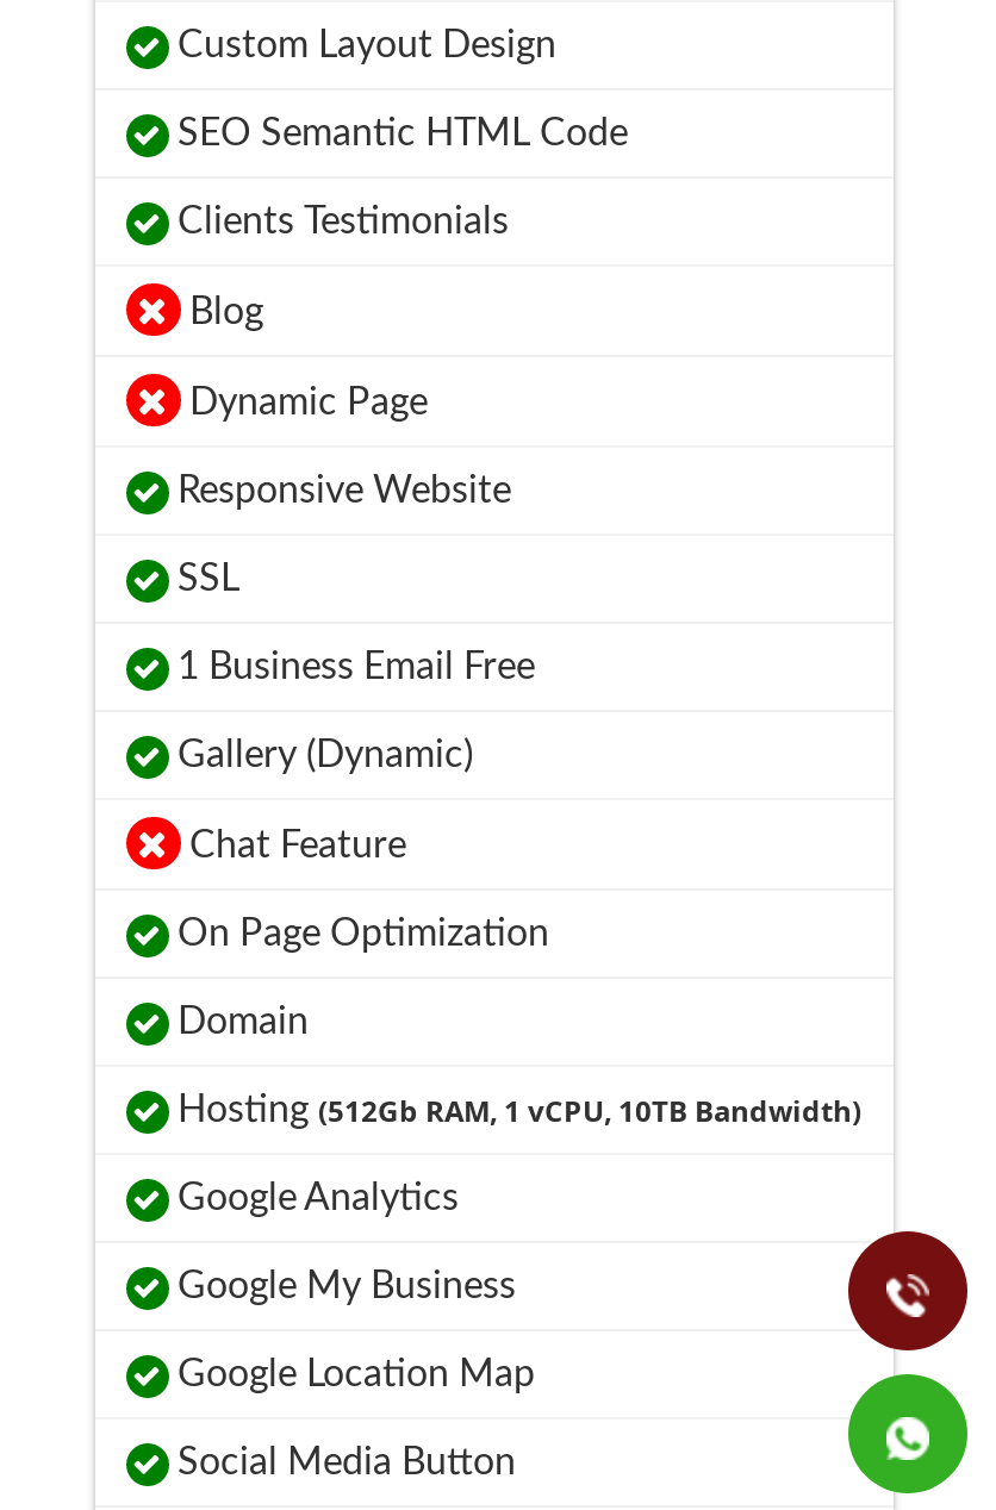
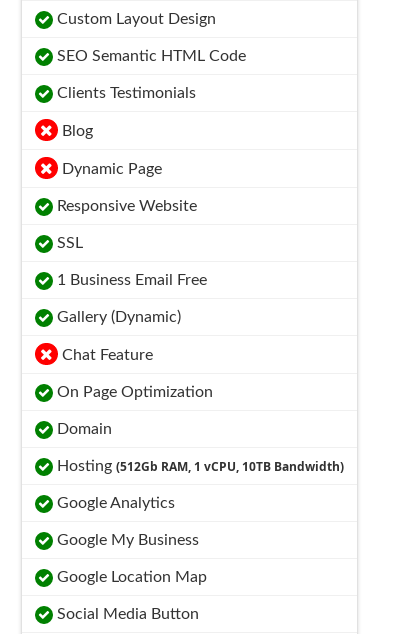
- [image]

- [image]
